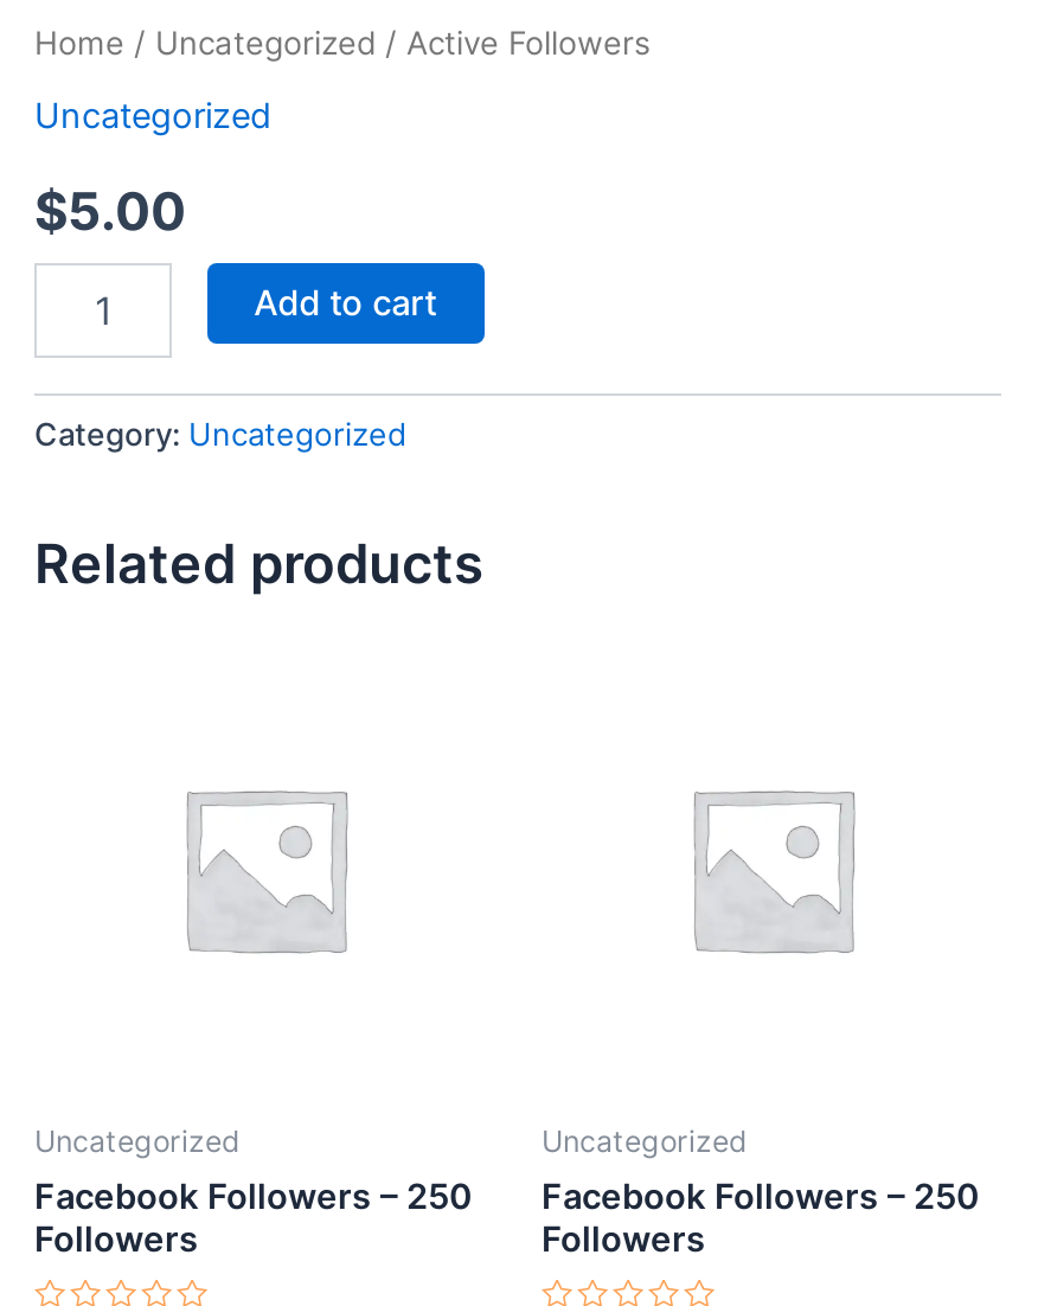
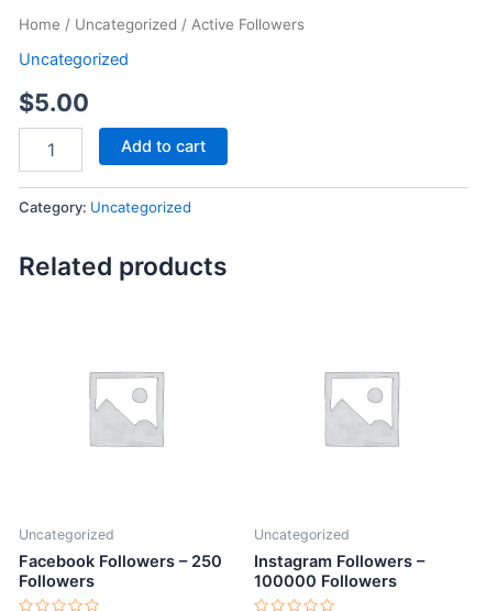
- Facebook Followers – 250
- Followers
+ Instagram Followers –
+ 100000 Followers
